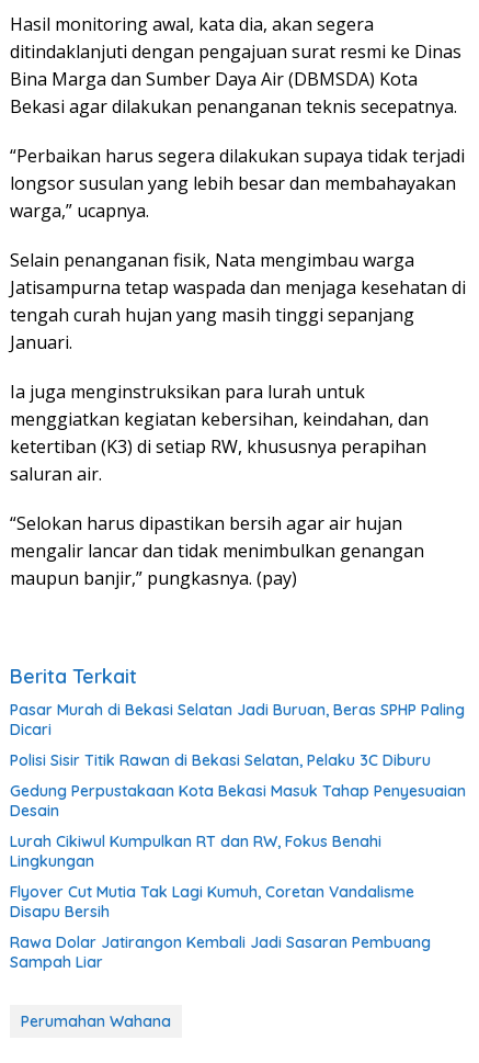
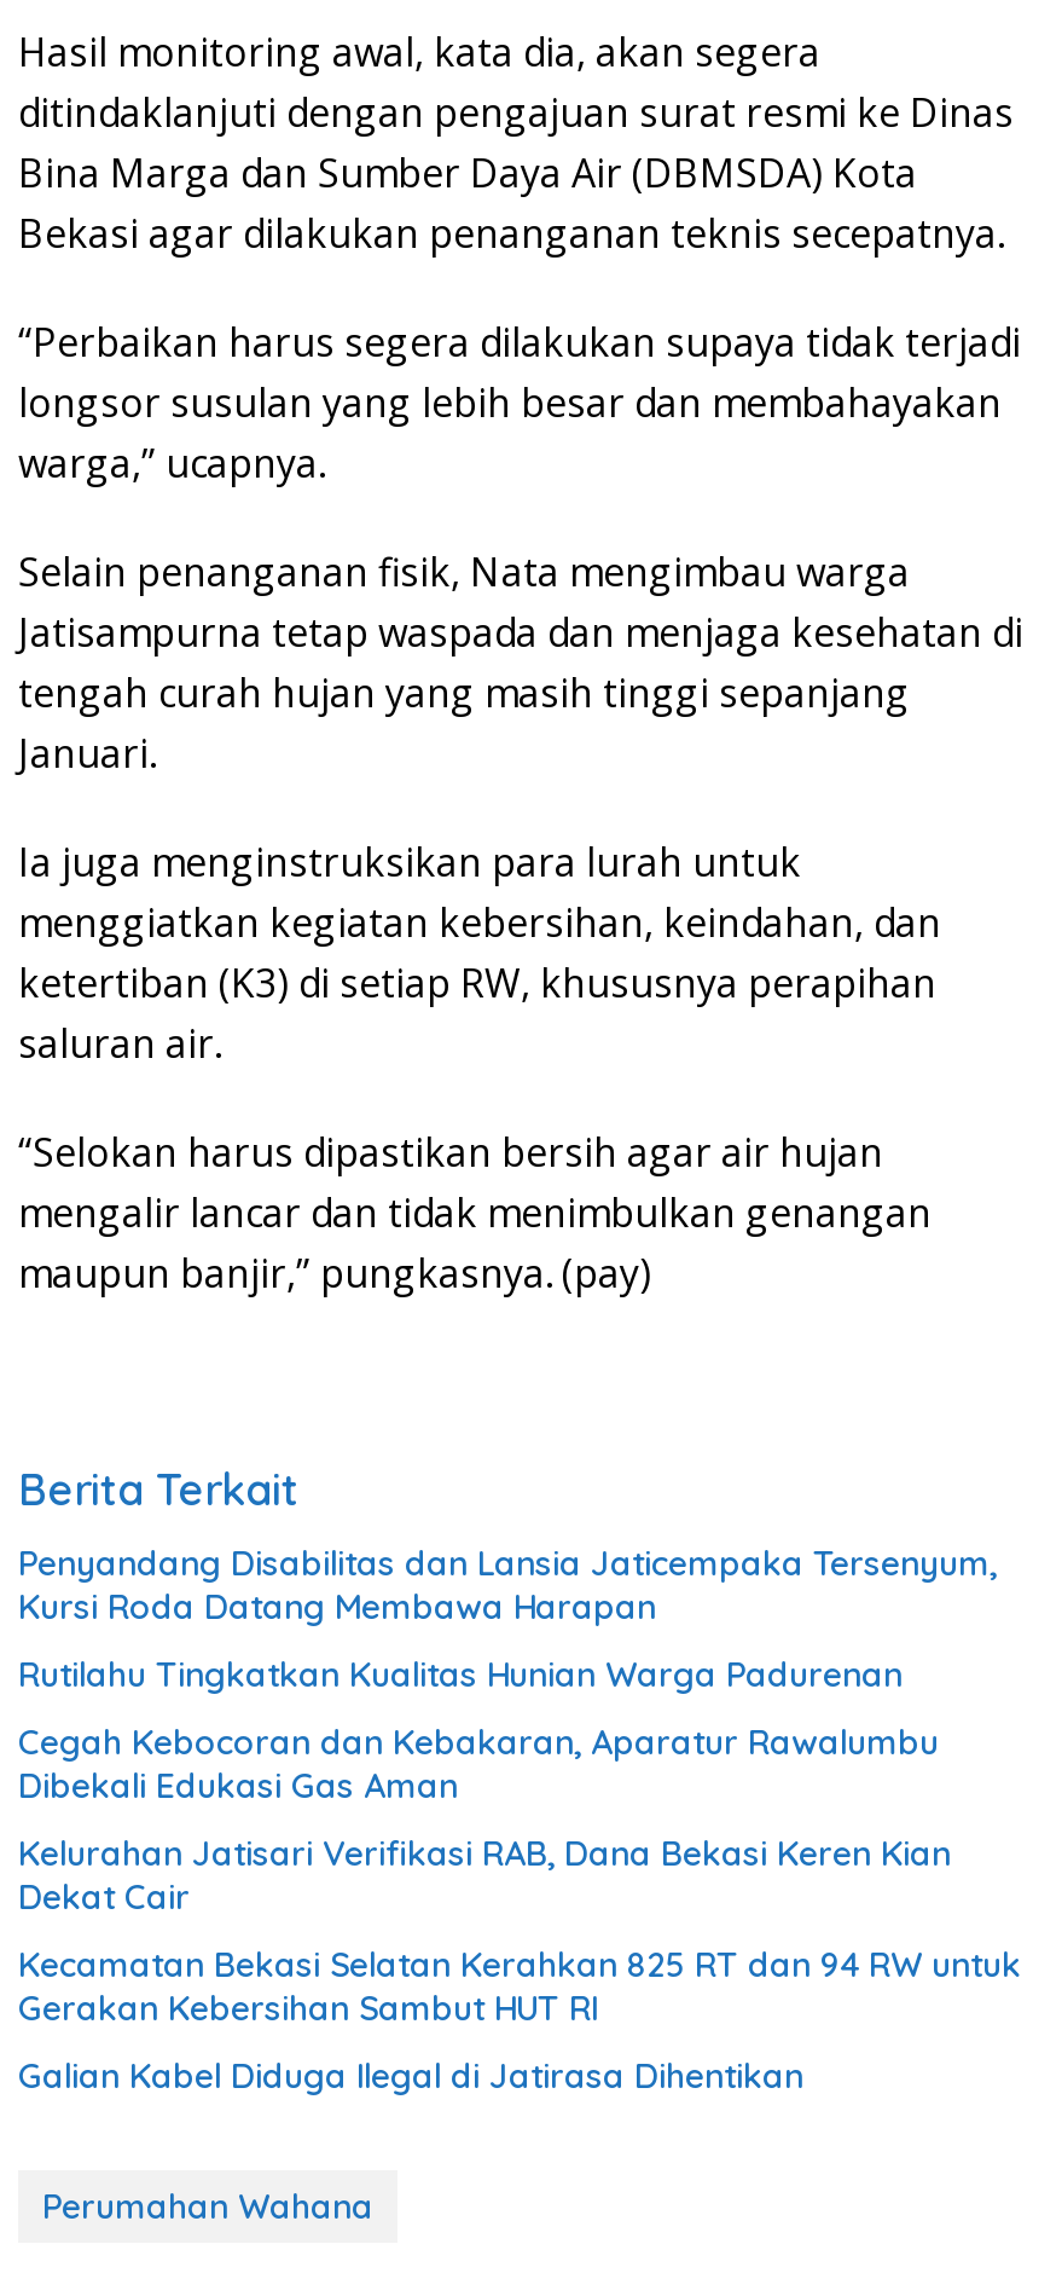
- Pasar Murah di Bekasi Selatan Jadi Buruan, Beras SPHP Paling
- Dicari
+ Penyandang Disabilitas dan Lansia Jaticempaka Tersenyum,
+ Kursi Roda Datang Membawa Harapan

- Polisi Sisir Titik Rawan di Bekasi Selatan, Pelaku 3C Diburu
+ Rutilahu Tingkatkan Kualitas Hunian Warga Padurenan

- Gedung Perpustakaan Kota Bekasi Masuk Tahap Penyesuaian
- Desain
+ Cegah Kebocoran dan Kebakaran, Aparatur Rawalumbu
+ Dibekali Edukasi Gas Aman

- Lurah Cikiwul Kumpulkan RT dan RW, Fokus Benahi
- Lingkungan
+ Kelurahan Jatisari Verifikasi RAB, Dana Bekasi Keren Kian
+ Dekat Cair

- Flyover Cut Mutia Tak Lagi Kumuh, Coretan Vandalisme
- Disapu Bersih
+ Kecamatan Bekasi Selatan Kerahkan 825 RT dan 94 RW untuk
+ Gerakan Kebersihan Sambut HUT RI

- Rawa Dolar Jatirangon Kembali Jadi Sasaran Pembuang
- Sampah Liar
+ Galian Kabel Diduga Ilegal di Jatirasa Dihentikan
